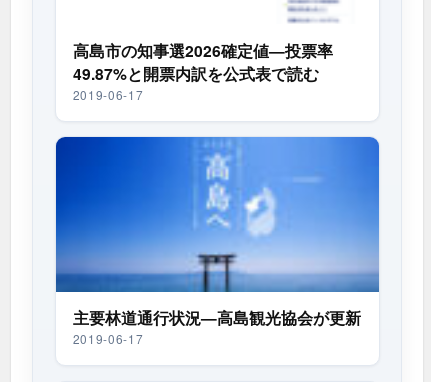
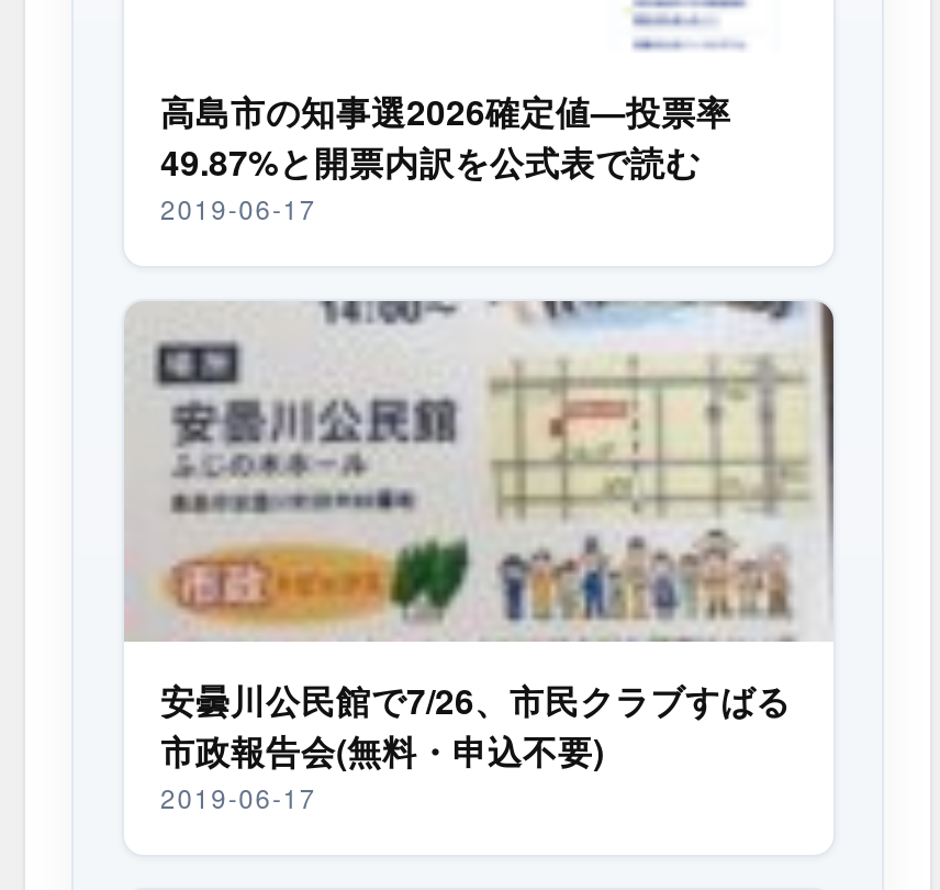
- [image]
- 主要林道通行状況—高島観光協会が更新
+ [image]
+ 安曇川公民館で7/26、市民クラブすばる
+ 市政報告会(無料・申込不要)
